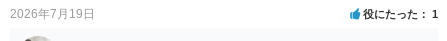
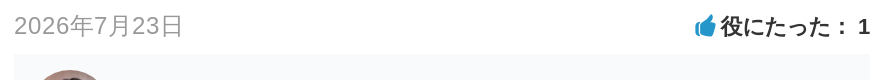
- 2026年7月19日
+ 2026年7月23日
